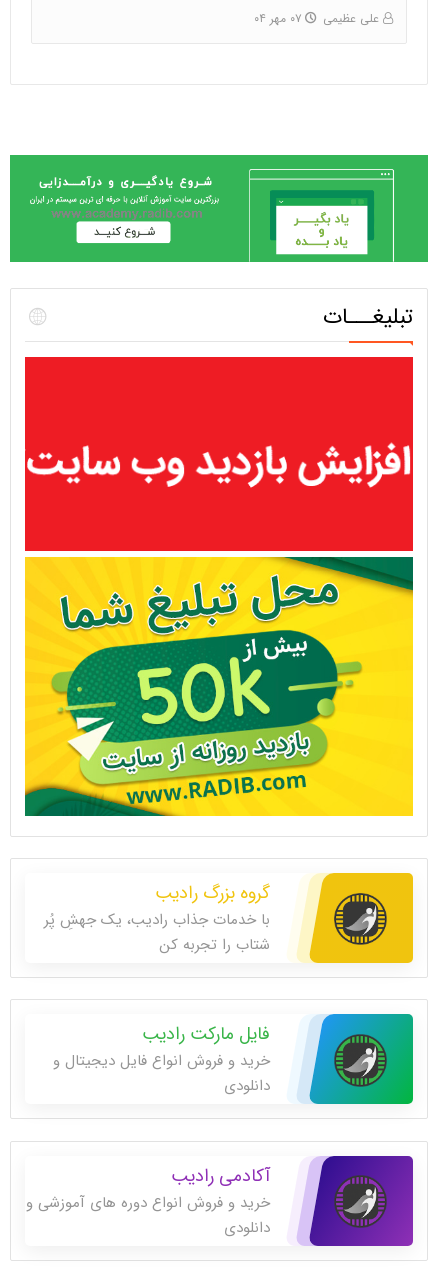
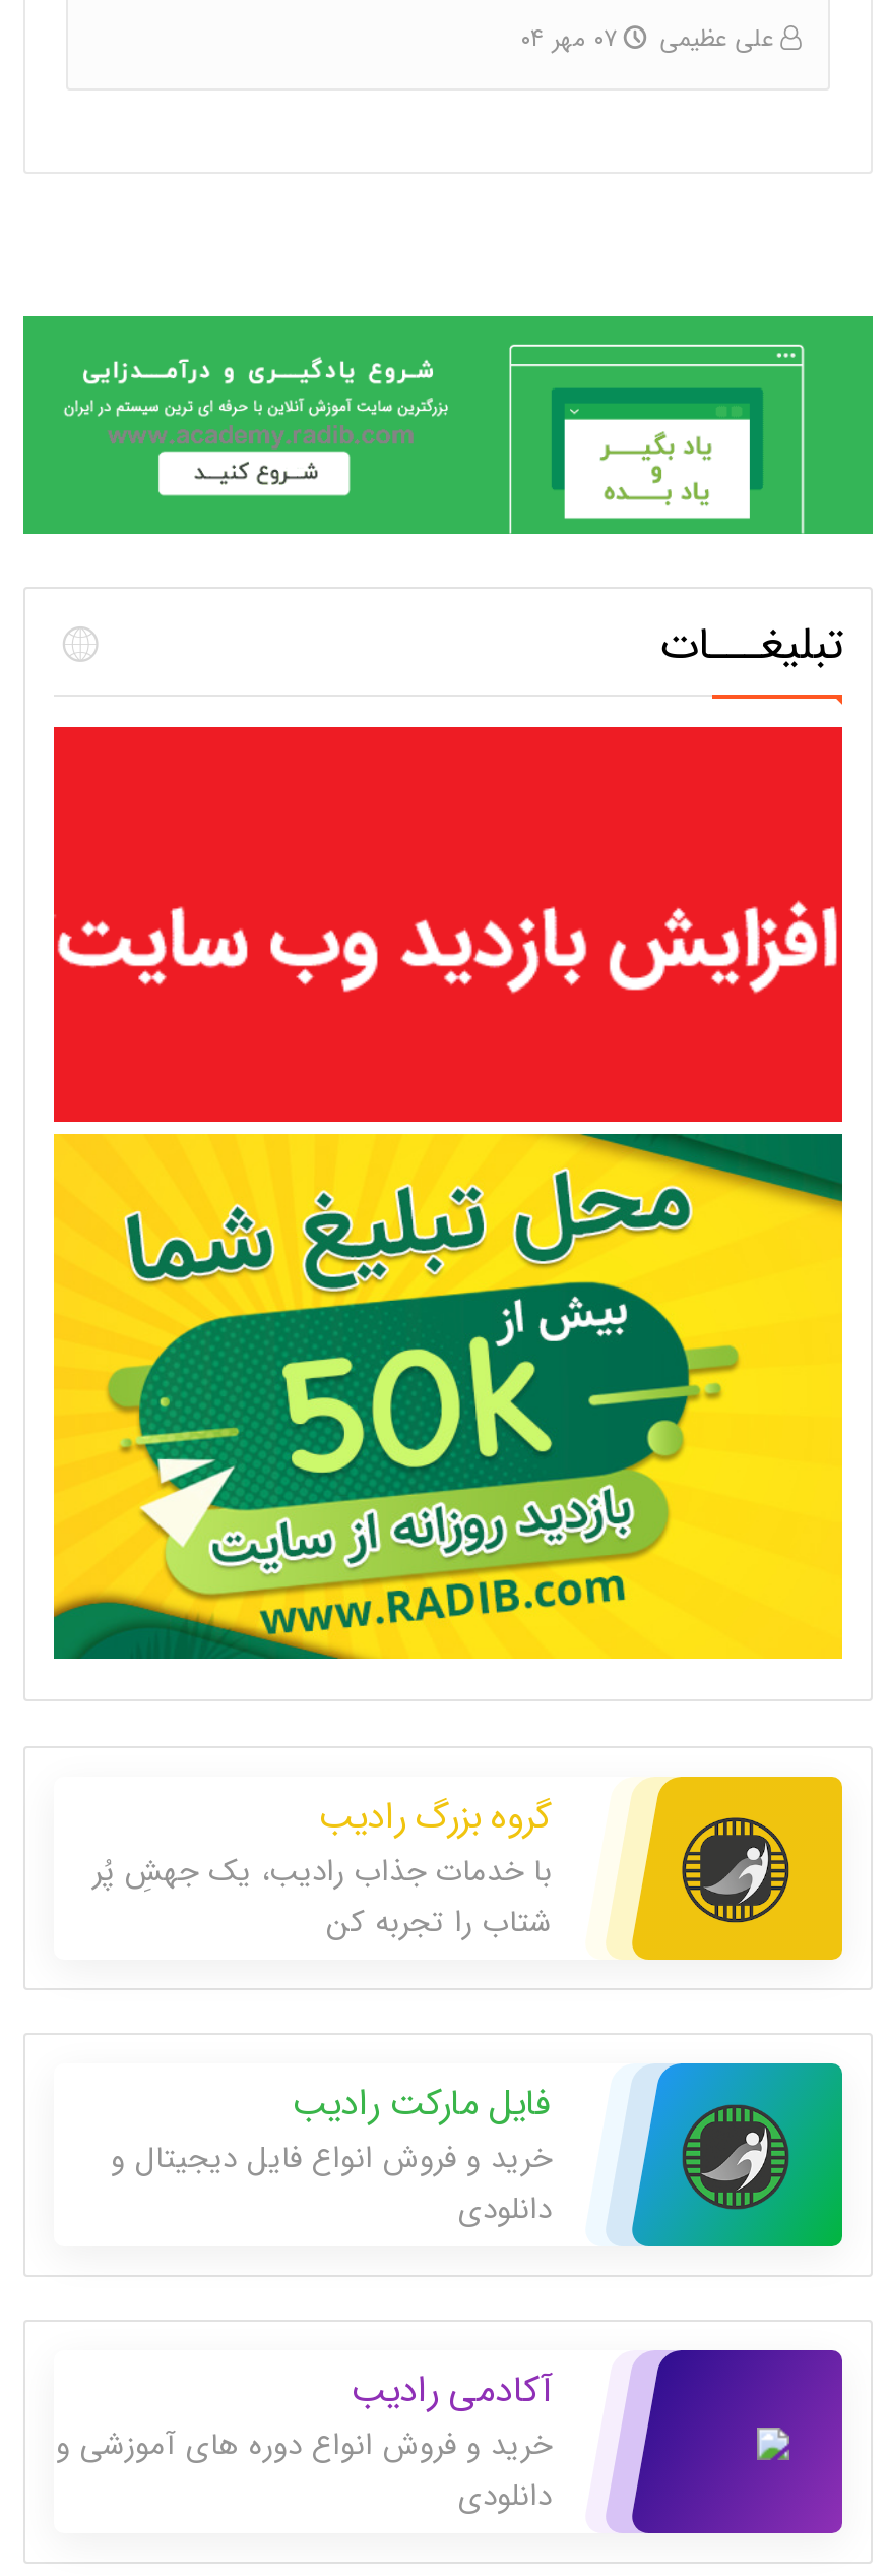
- [image]
+ [image]
